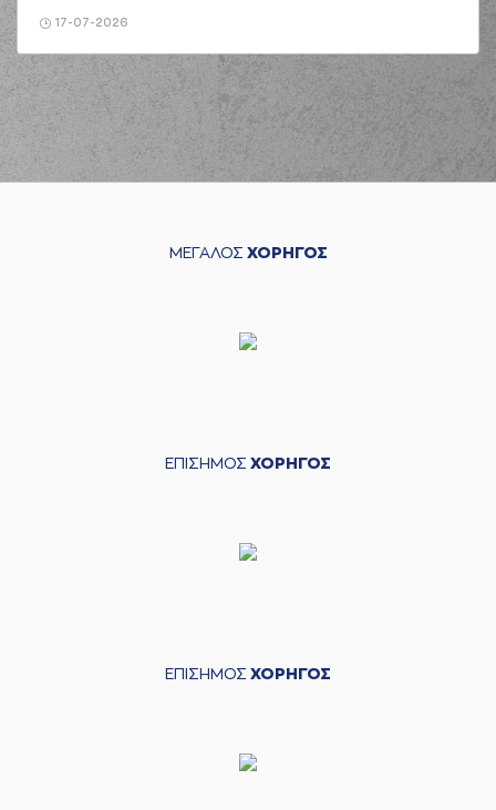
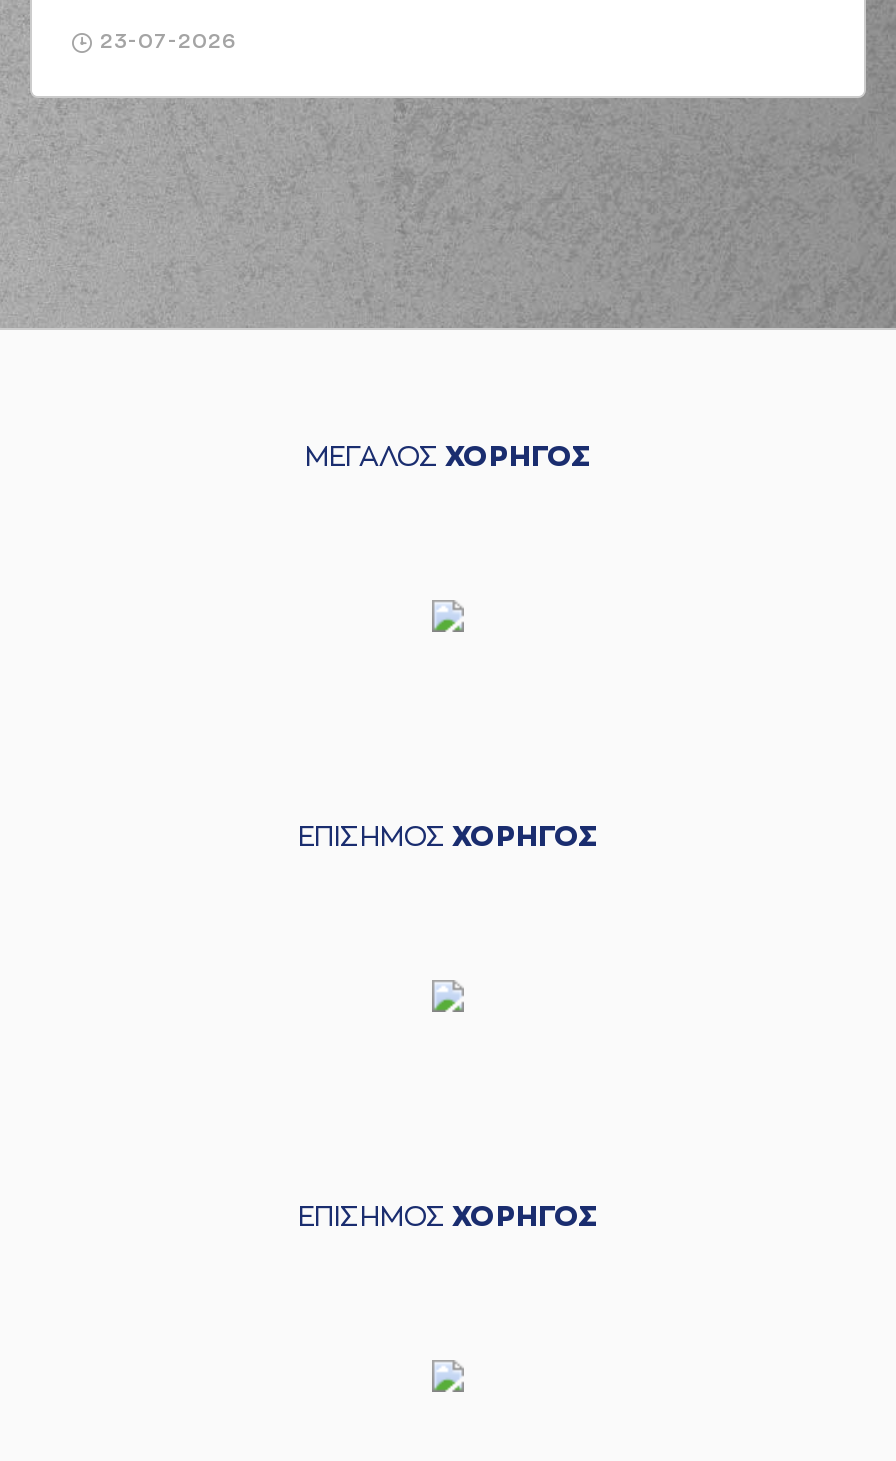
- 17-07-2026
+ 23-07-2026
